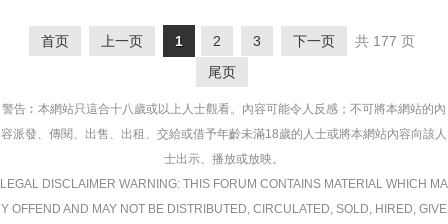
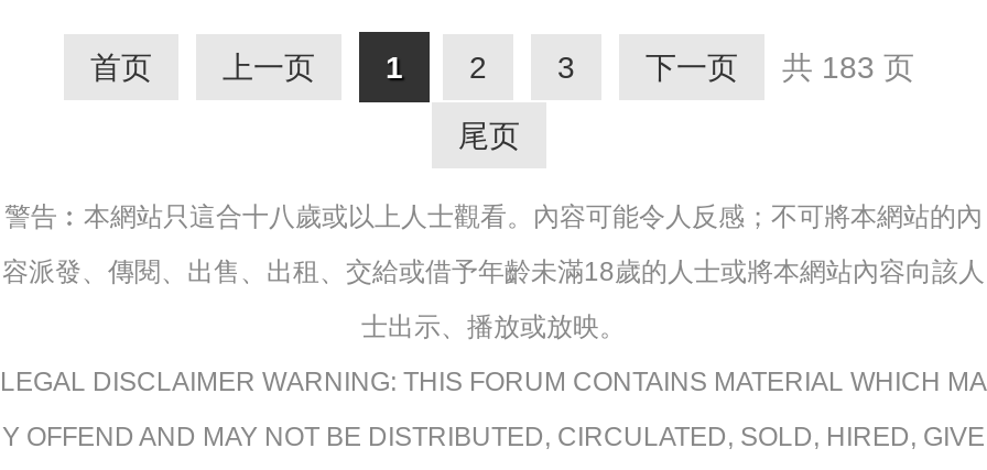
- 首页 上一页 1 2 3 下一页 共 177 页
+ 首页 上一页 1 2 3 下一页 共 183 页
